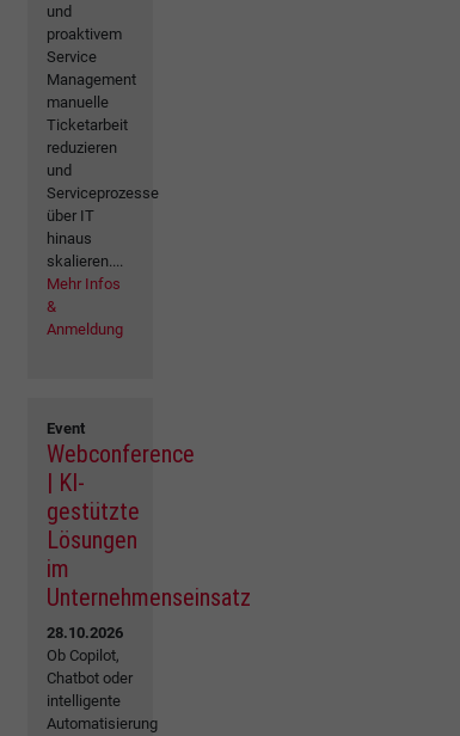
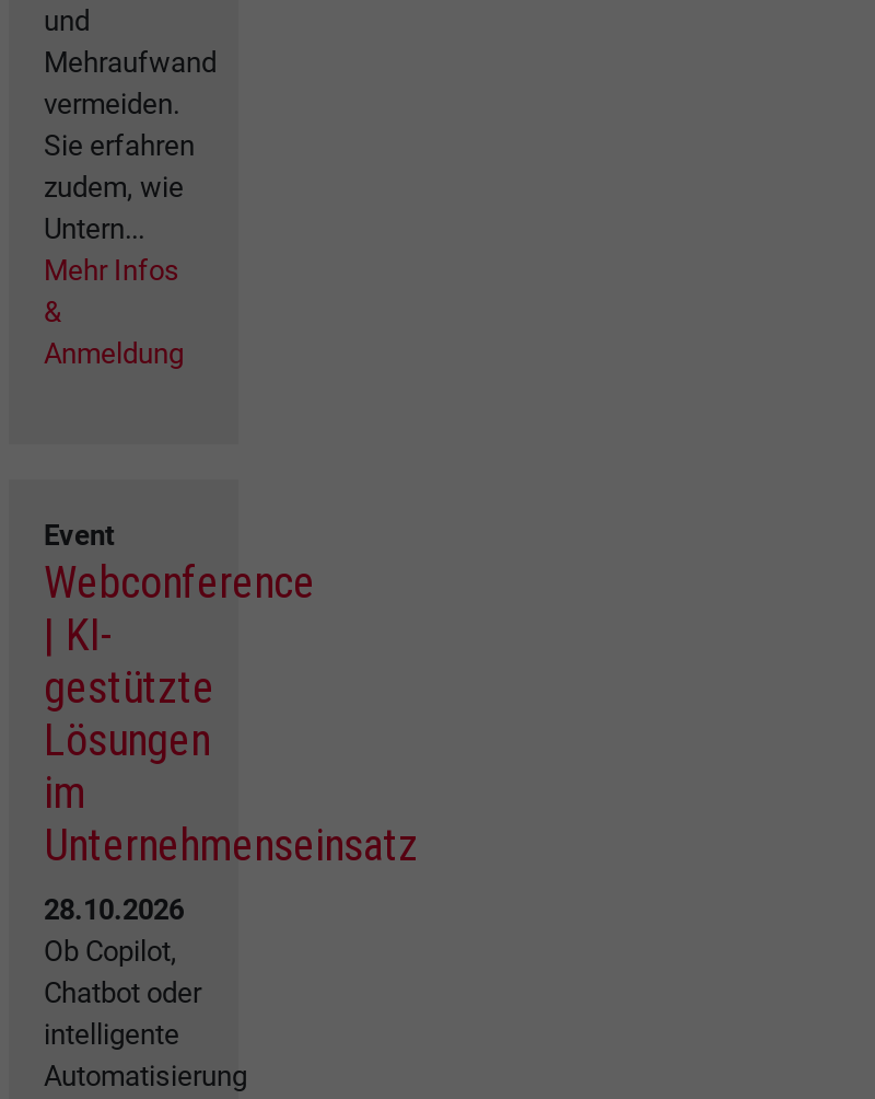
- proaktivem
- Service
- Management
- manuelle
- Ticketarbeit
- reduzieren
- und
- Serviceprozesse
- über IT
- hinaus
- skalieren....
+ Mehraufwand
+ vermeiden.
+ Sie erfahren
+ zudem, wie
+ Untern...
